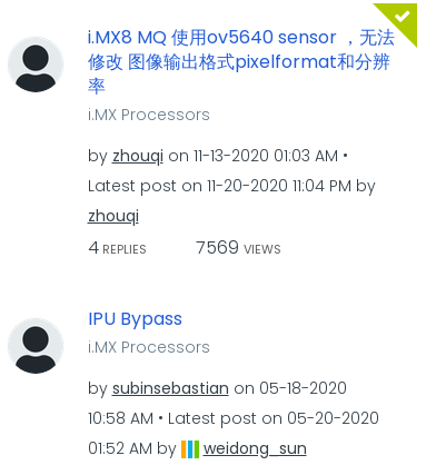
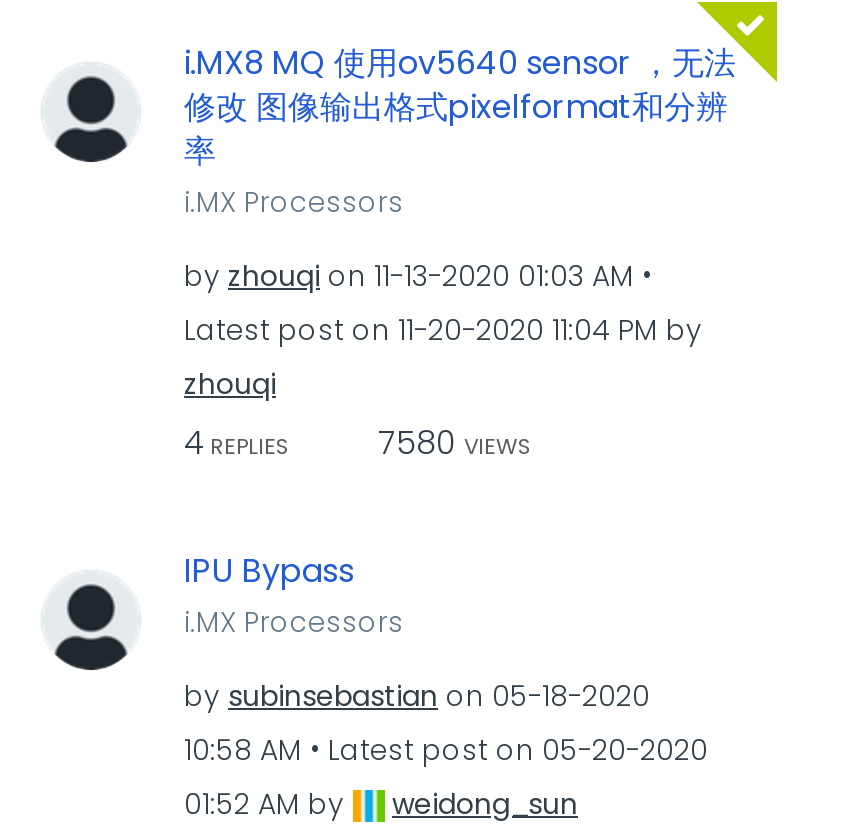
- 4 REPLIES 7569 VIEWS
+ 4 REPLIES 7580 VIEWS
